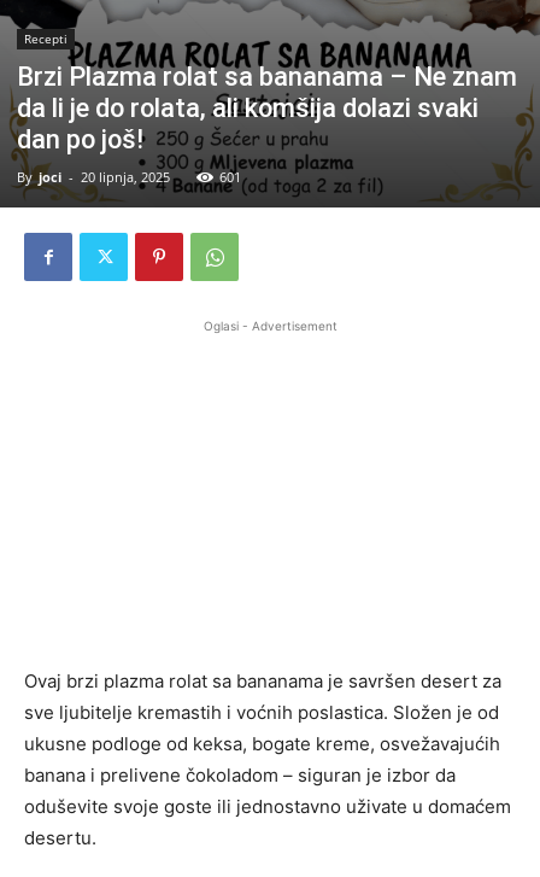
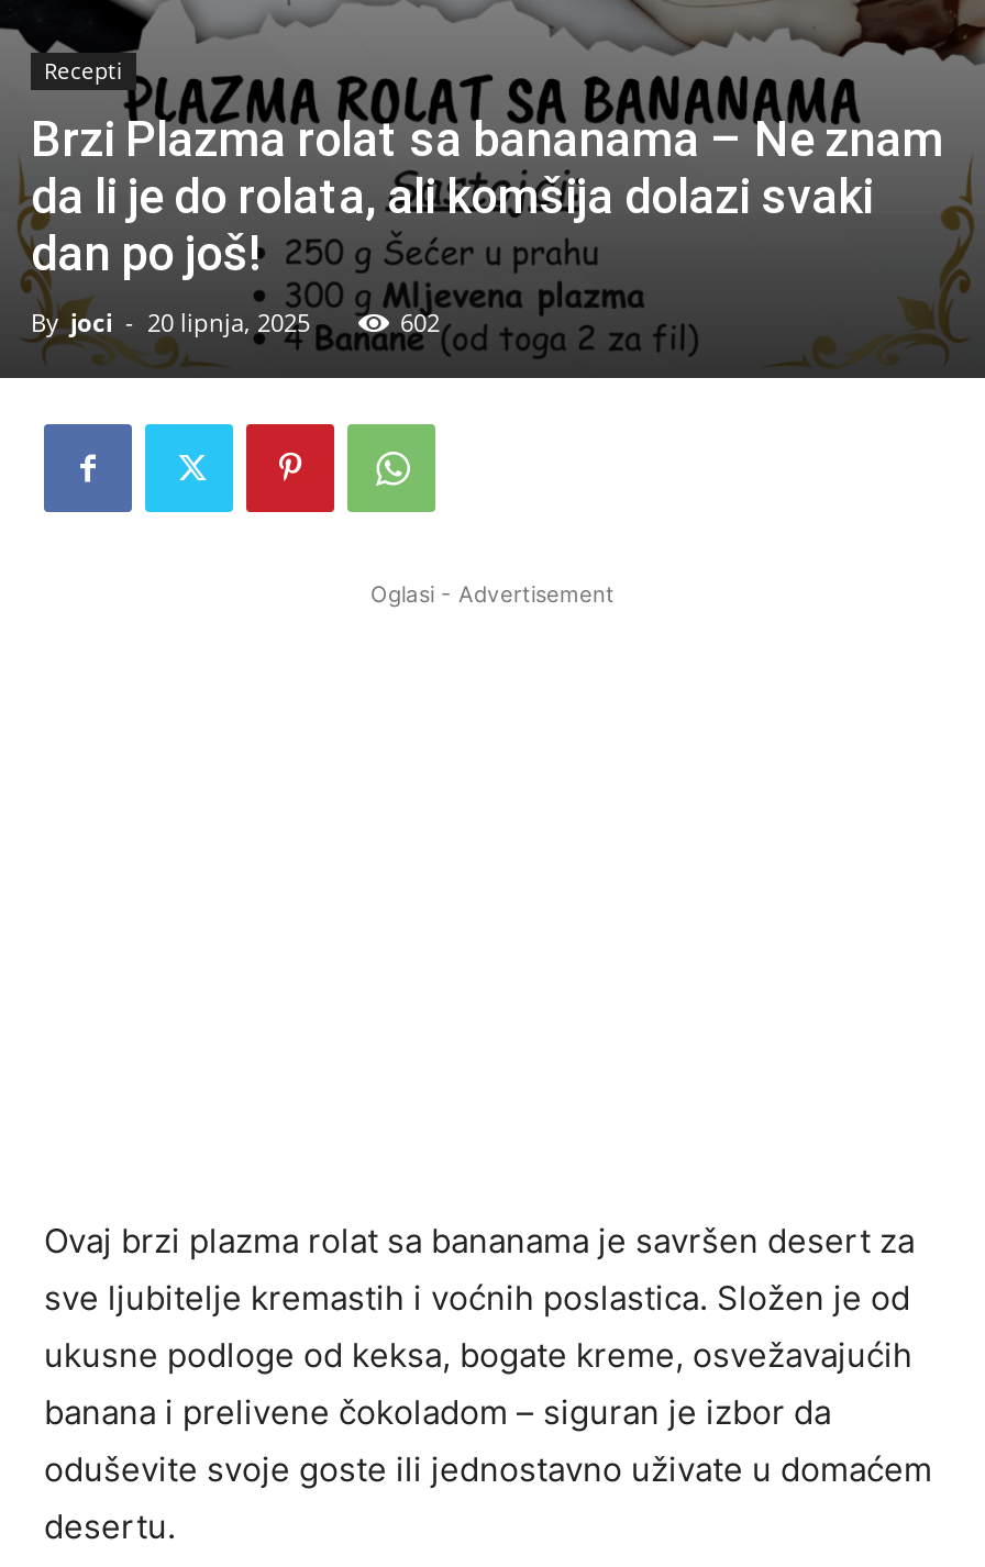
- 601
+ 602
